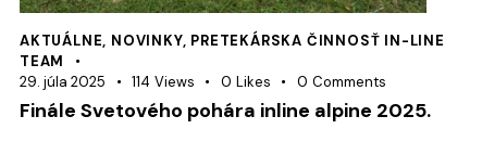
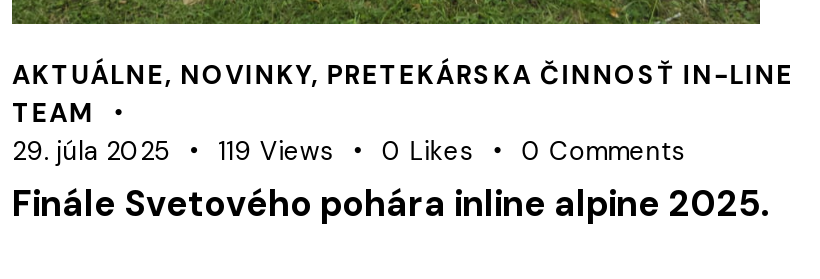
- 114 Views
+ 119 Views
